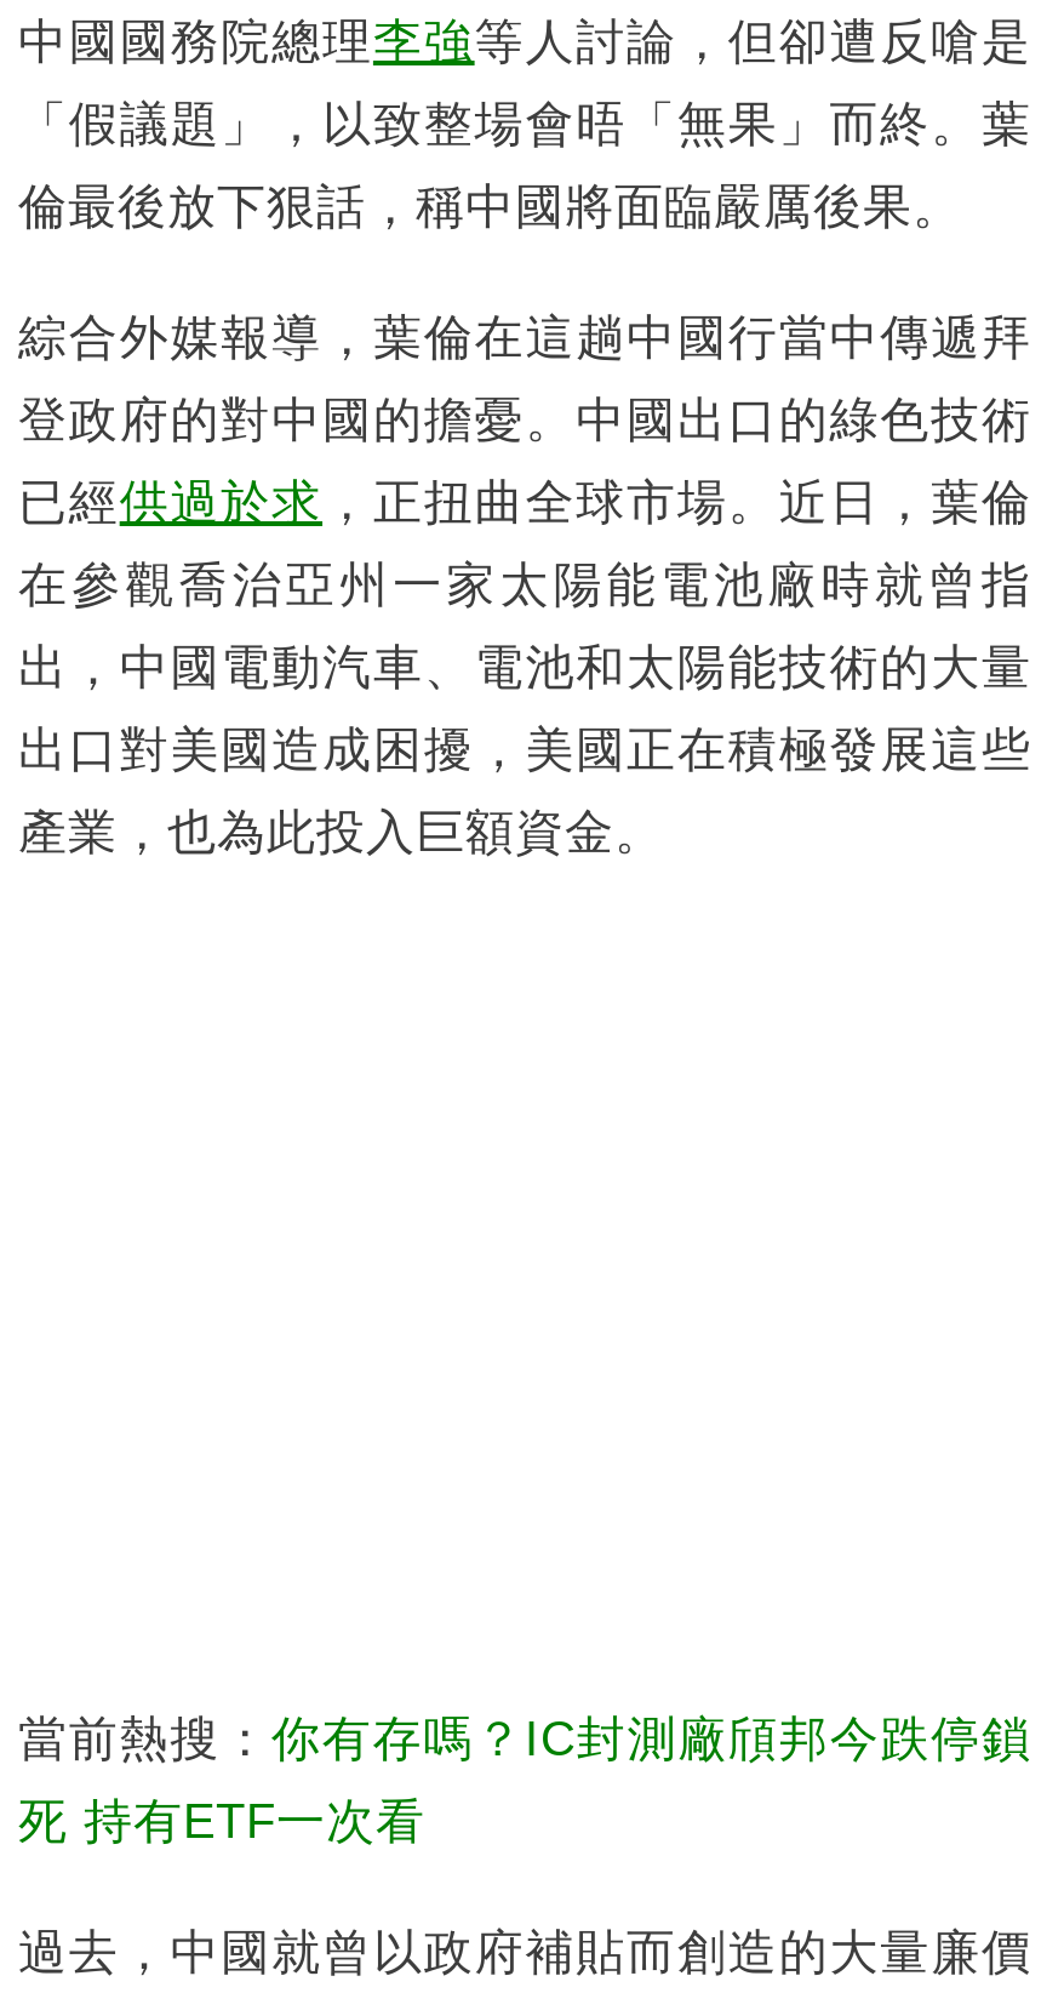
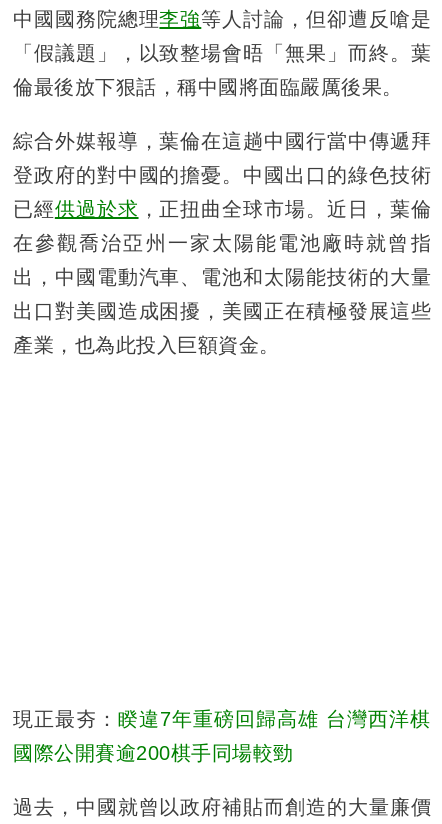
- 當前熱搜：你有存嗎？IC封測廠頎邦今跌停鎖
+ 現正最夯：睽違7年重磅回歸高雄 台灣西洋棋

- 死 持有ETF一次看
+ 國際公開賽逾200棋手同場較勁
